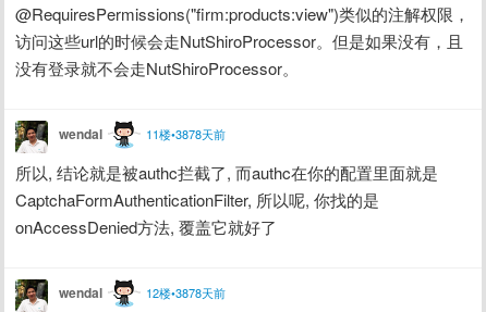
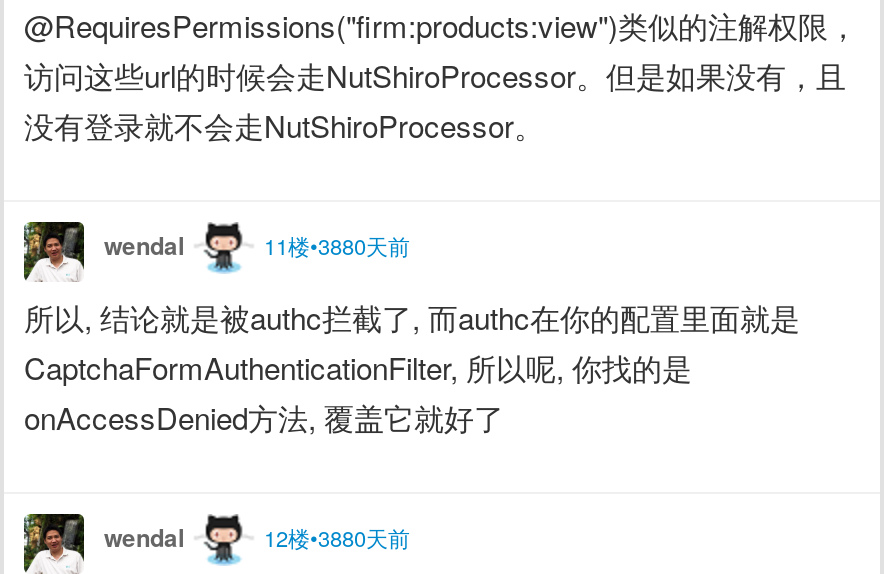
- 11楼•3878天前
+ 11楼•3880天前

- 12楼•3878天前
+ 12楼•3880天前
